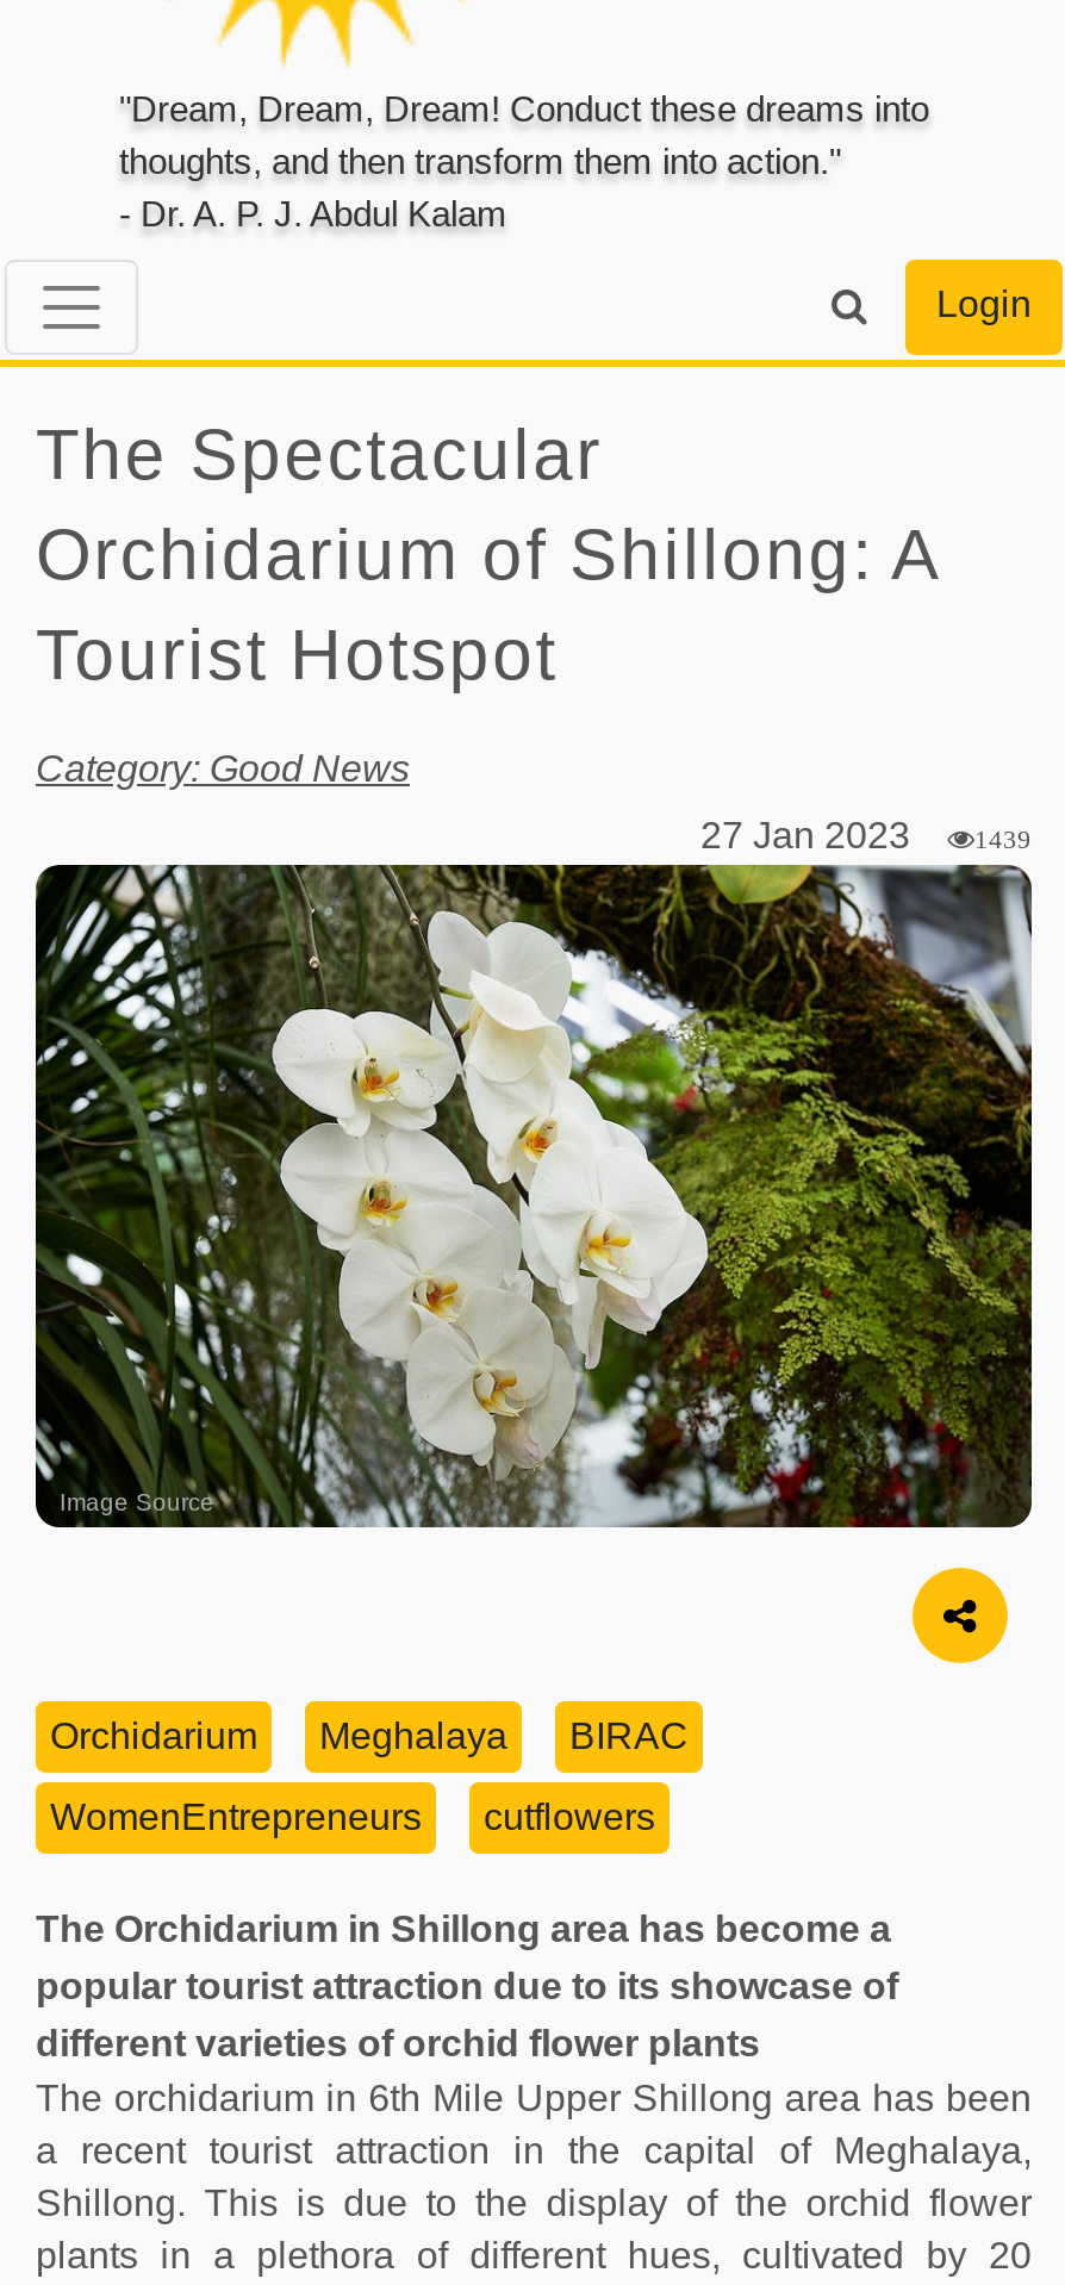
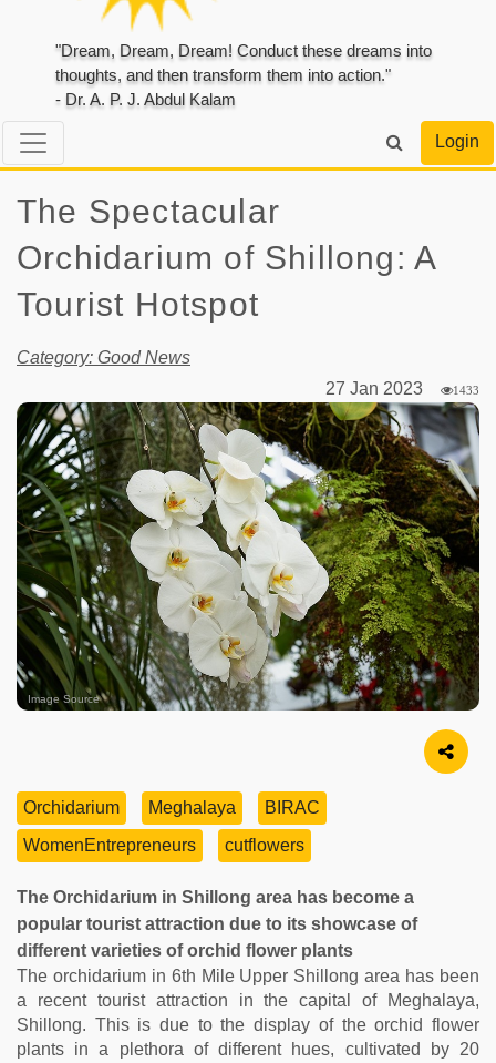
- 27 Jan 2023 1439
+ 27 Jan 2023 1433
